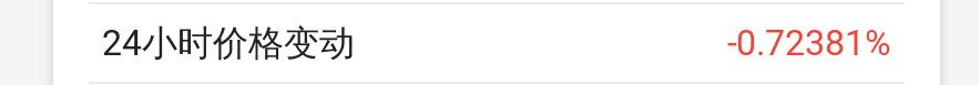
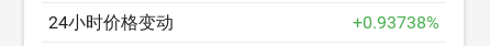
- -0.72381%
+ +0.93738%
